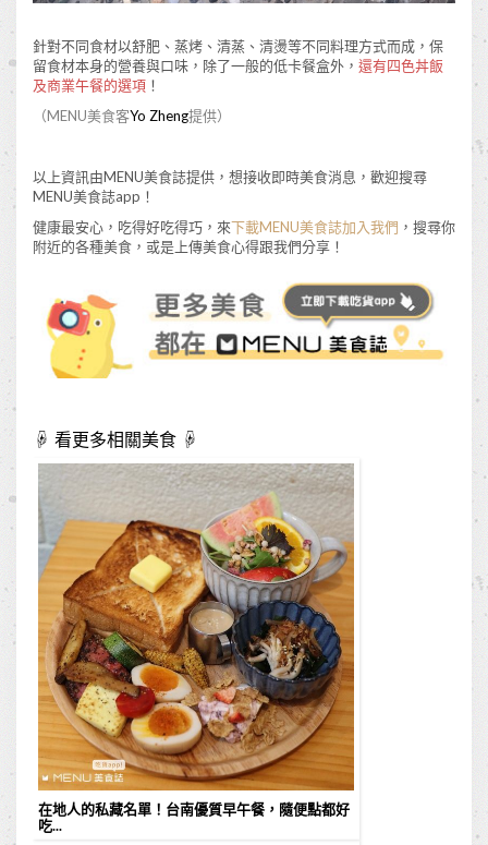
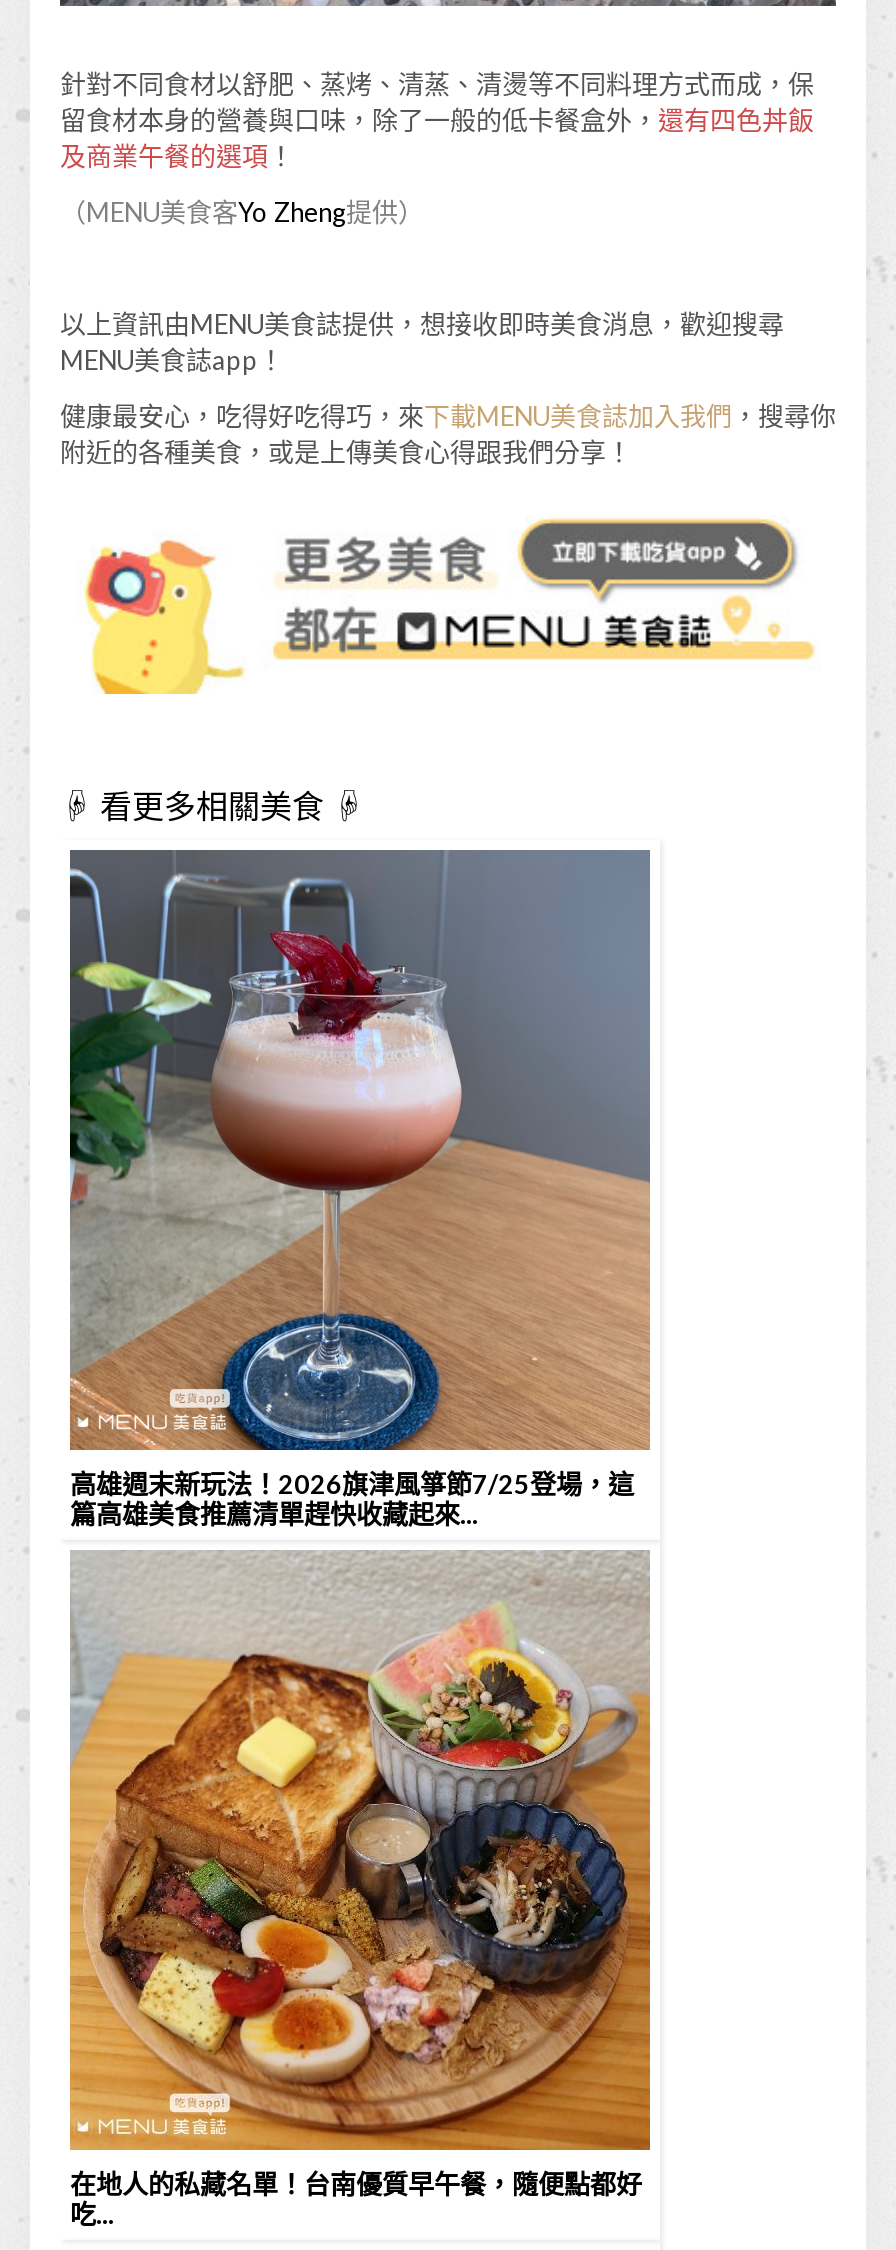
+ [image]
+ 高雄週末新玩法！2026旗津風箏節7/25登場，這
+ 篇高雄美食推薦清單趕快收藏起來...
